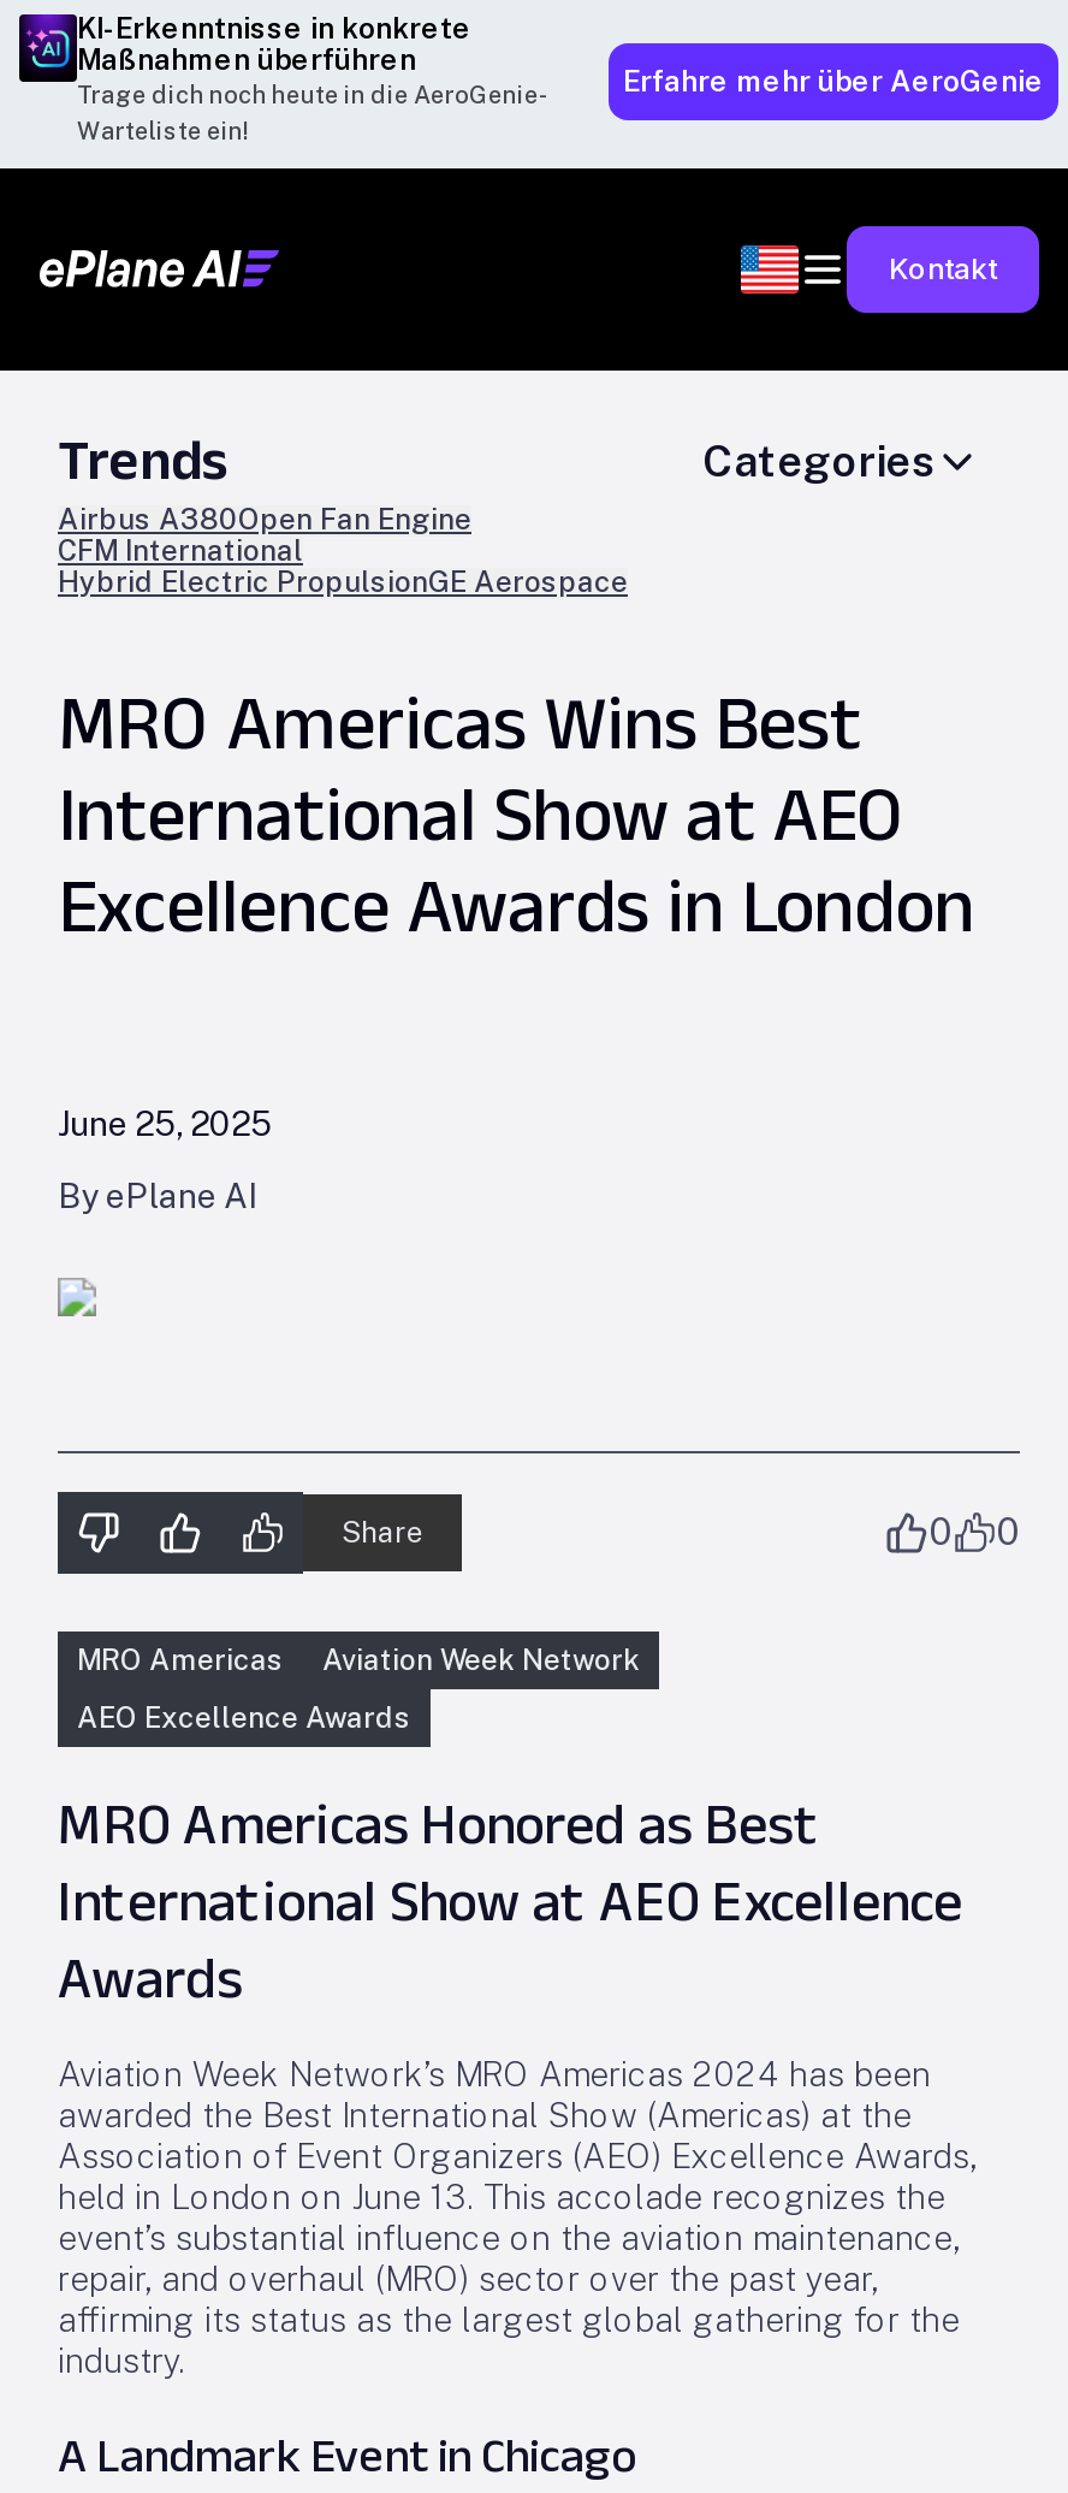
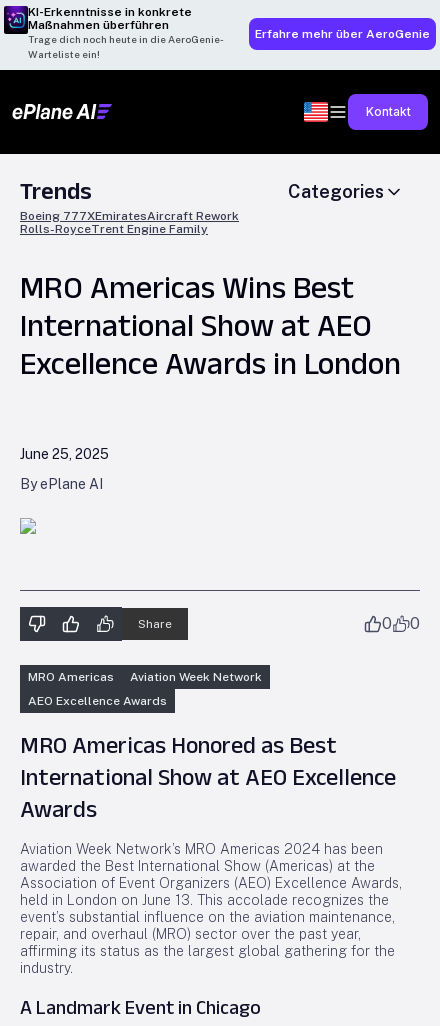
- Airbus A380Open Fan Engine
- CFM International
- Hybrid Electric PropulsionGE Aerospace
+ Boeing 777XEmiratesAircraft Rework
+ Rolls-RoyceTrent Engine Family
